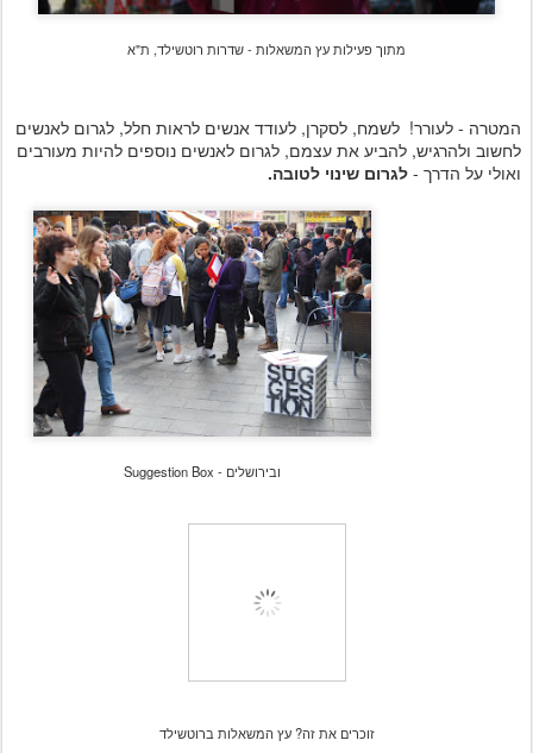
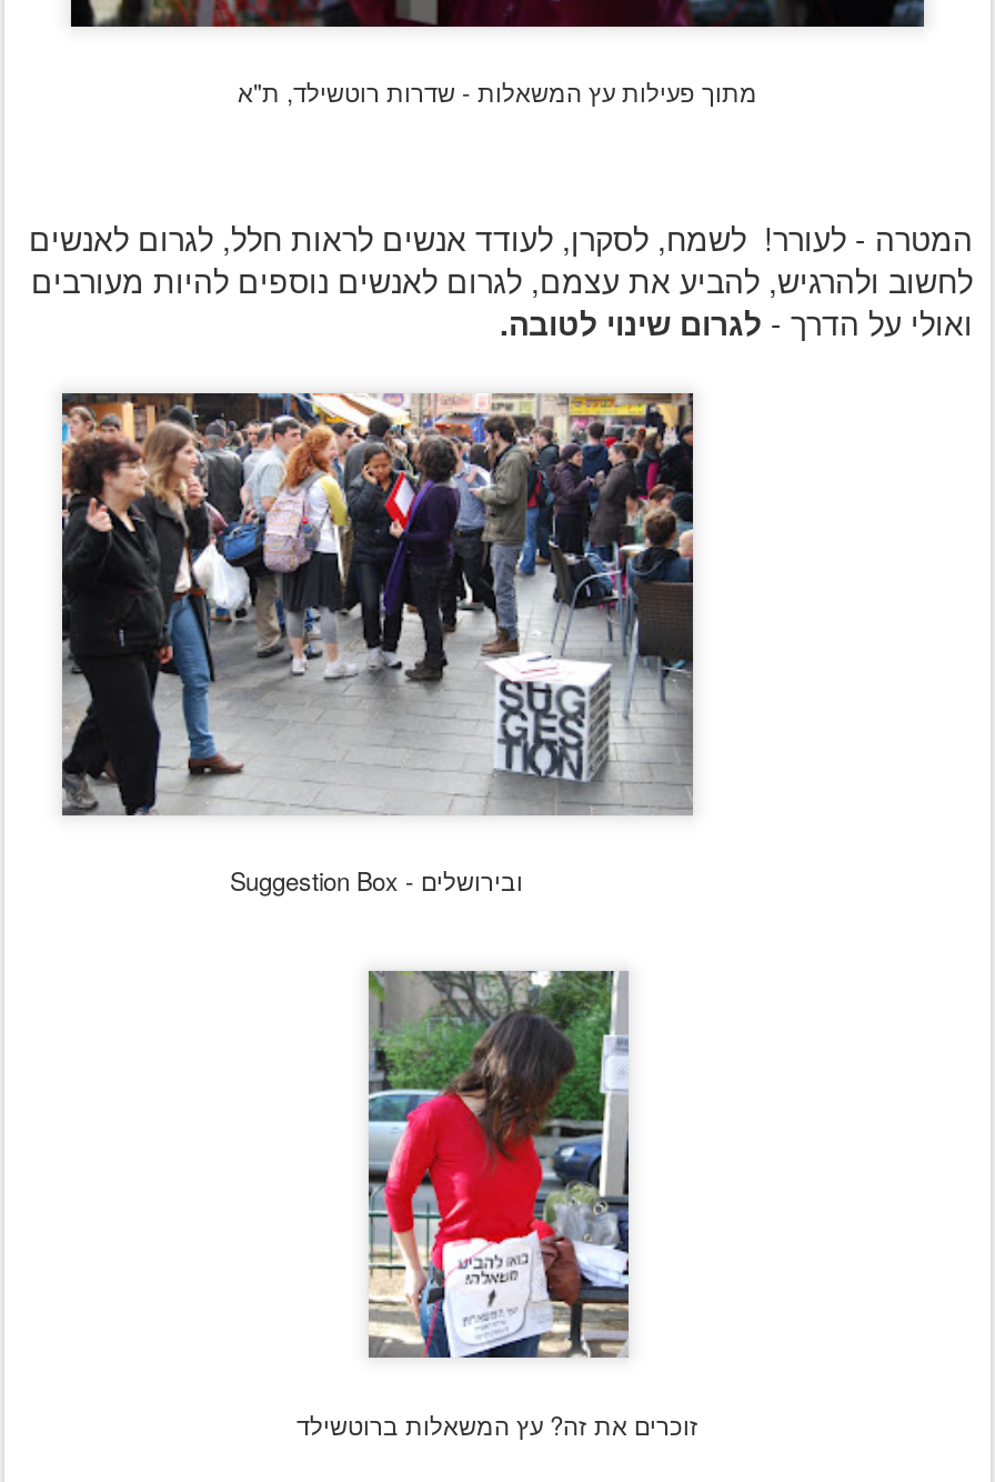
+ [image]
